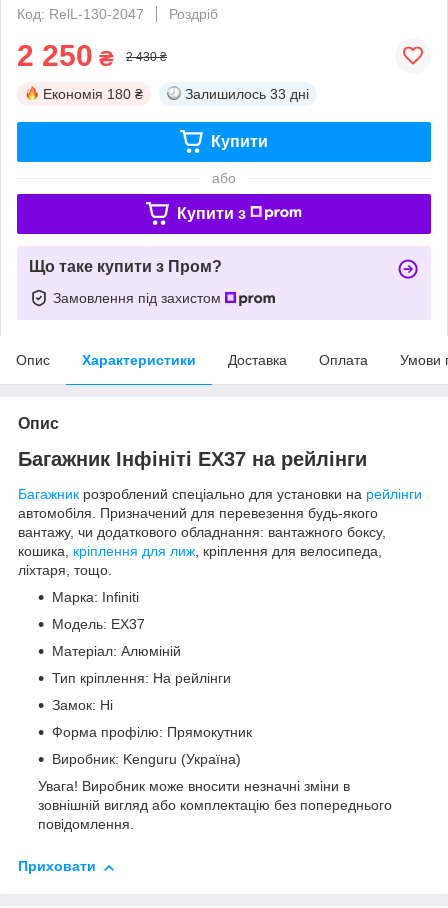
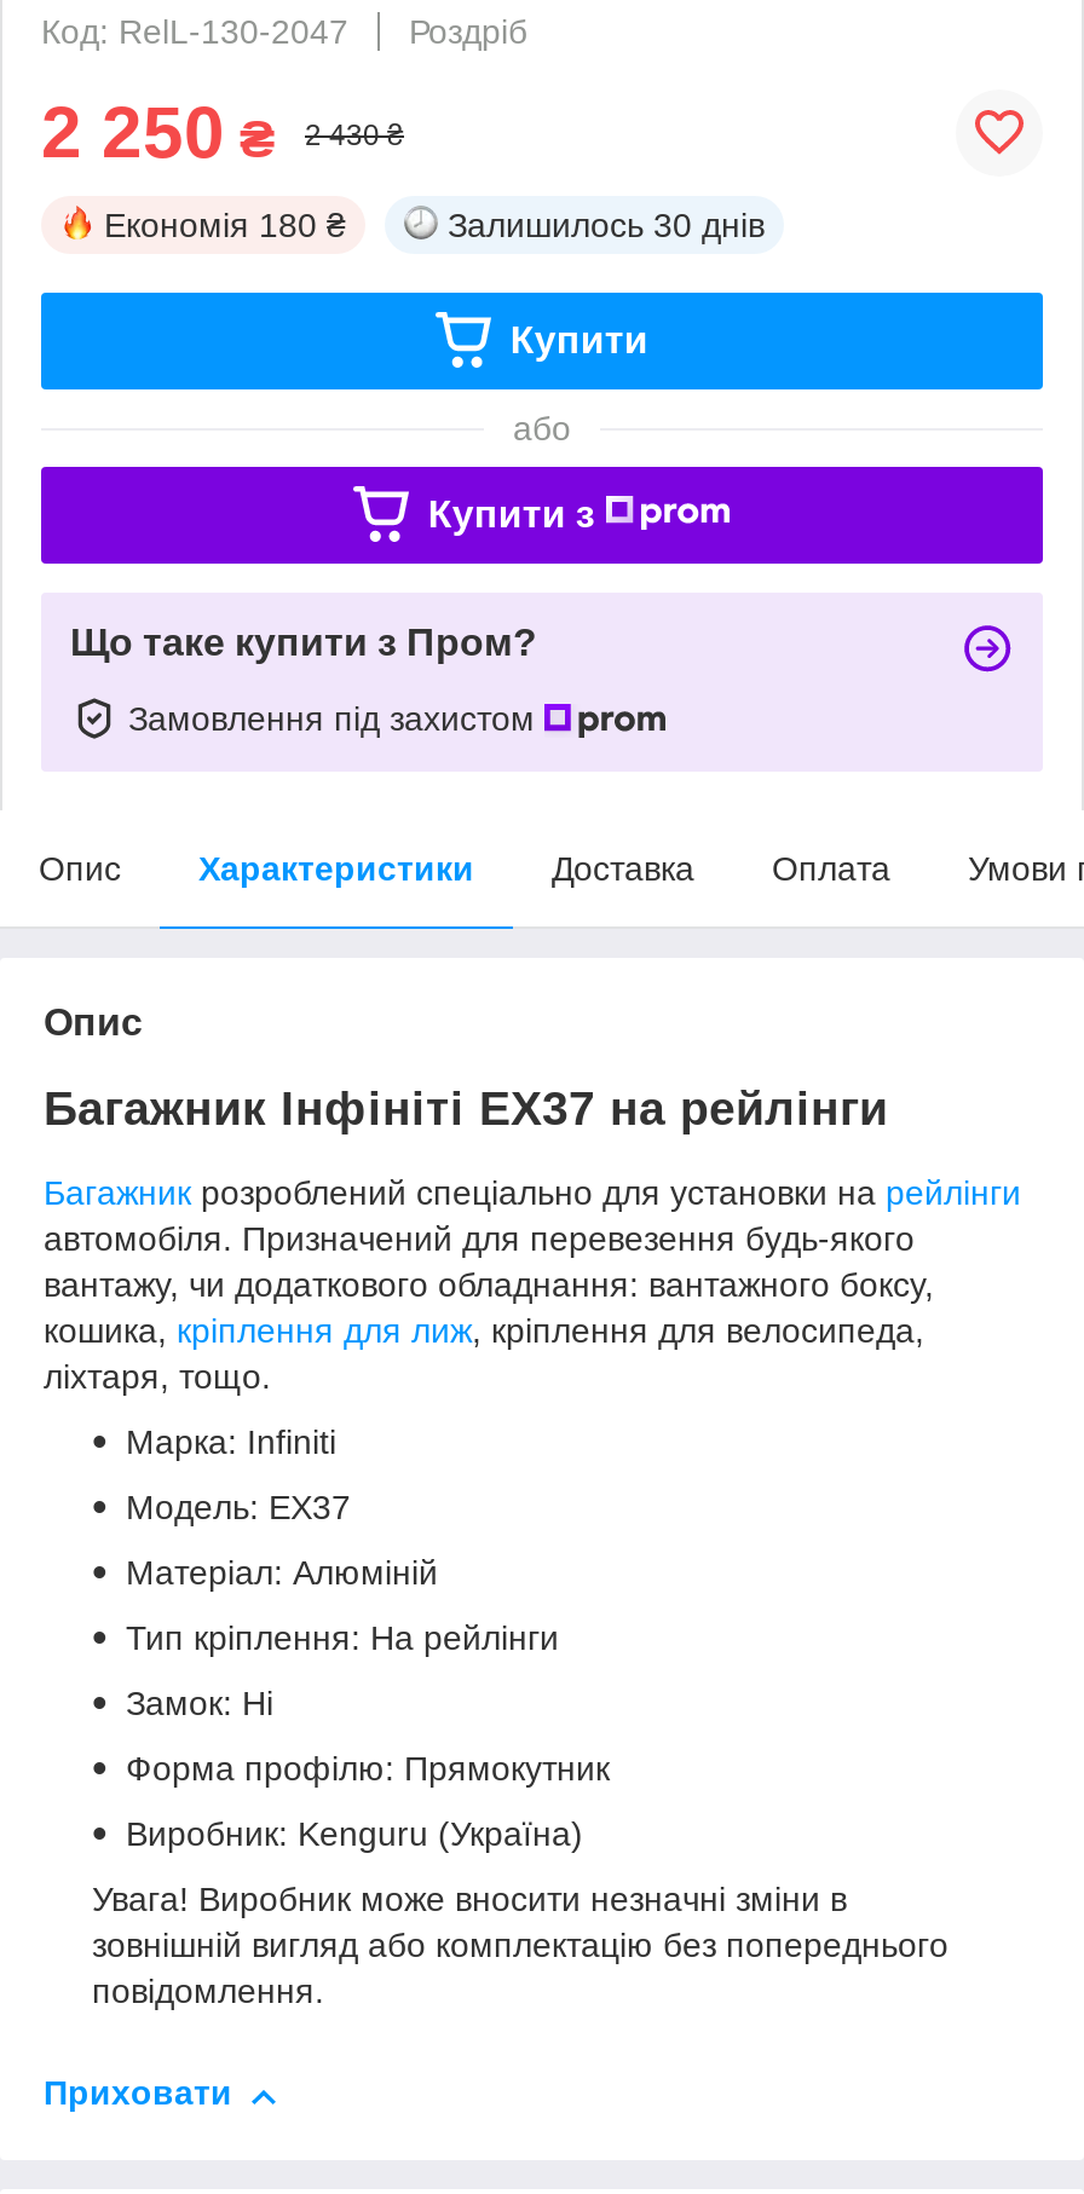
- Залишилось 33 дні
+ Залишилось 30 днів
